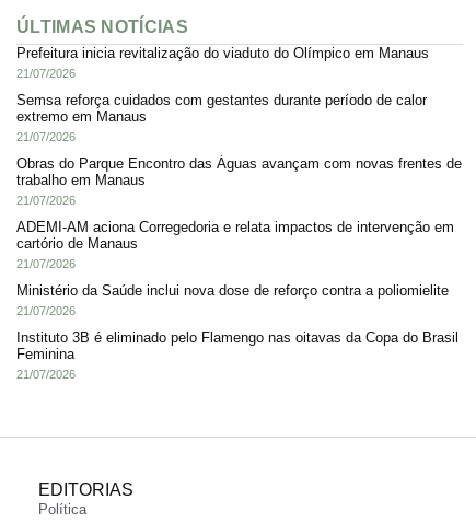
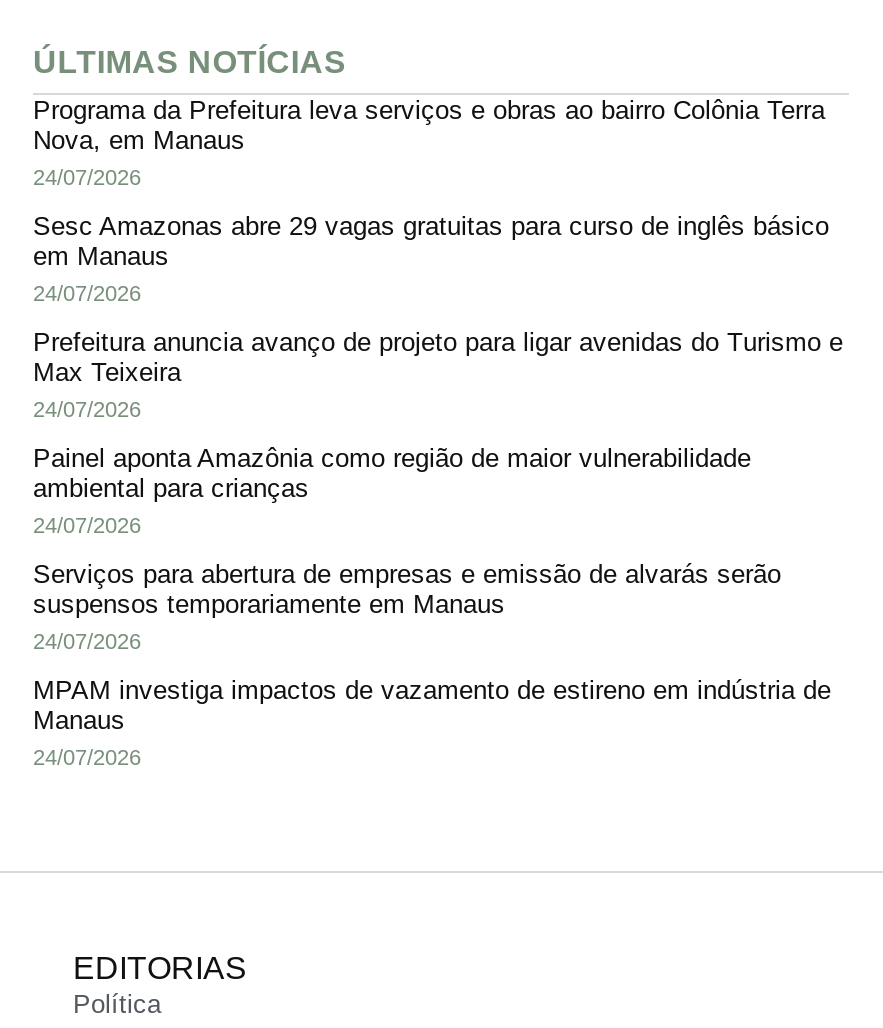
- Prefeitura inicia revitalização do viaduto do Olímpico em Manaus
- 21/07/2026
+ Programa da Prefeitura leva serviços e obras ao bairro Colônia Terra
+ Nova, em Manaus
+ 24/07/2026

- Semsa reforça cuidados com gestantes durante período de calor
- extremo em Manaus
- 21/07/2026
+ Sesc Amazonas abre 29 vagas gratuitas para curso de inglês básico
+ em Manaus
+ 24/07/2026

- Obras do Parque Encontro das Águas avançam com novas frentes de
- trabalho em Manaus
- 21/07/2026
+ Prefeitura anuncia avanço de projeto para ligar avenidas do Turismo e
+ Max Teixeira
+ 24/07/2026

- ADEMI-AM aciona Corregedoria e relata impactos de intervenção em
- cartório de Manaus
- 21/07/2026
+ Painel aponta Amazônia como região de maior vulnerabilidade
+ ambiental para crianças
+ 24/07/2026

- Ministério da Saúde inclui nova dose de reforço contra a poliomielite
- 21/07/2026
+ Serviços para abertura de empresas e emissão de alvarás serão
+ suspensos temporariamente em Manaus
+ 24/07/2026

- Instituto 3B é eliminado pelo Flamengo nas oitavas da Copa do Brasil
- Feminina
- 21/07/2026
+ MPAM investiga impactos de vazamento de estireno em indústria de
+ Manaus
+ 24/07/2026
